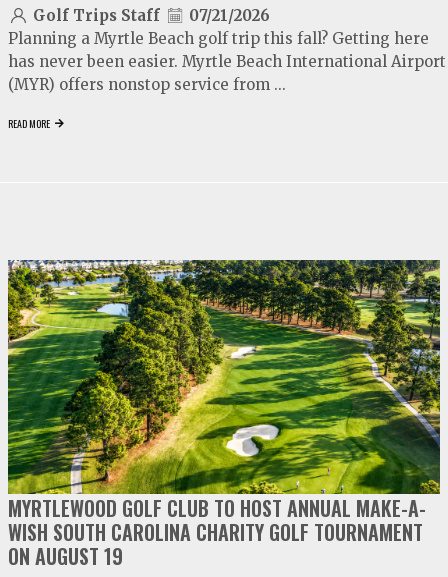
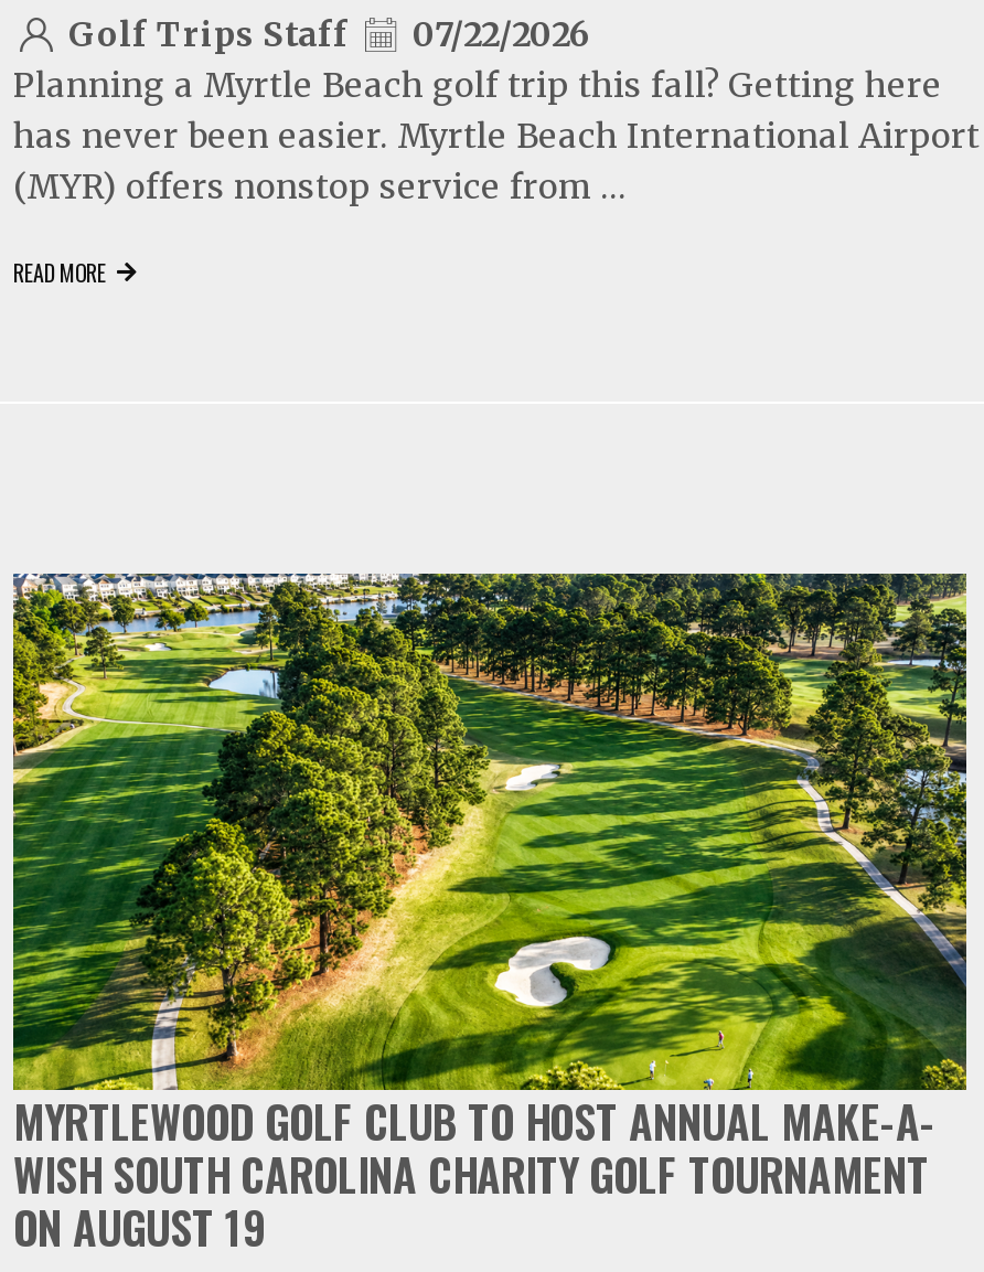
- Golf Trips Staff 07/21/2026
+ Golf Trips Staff 07/22/2026
